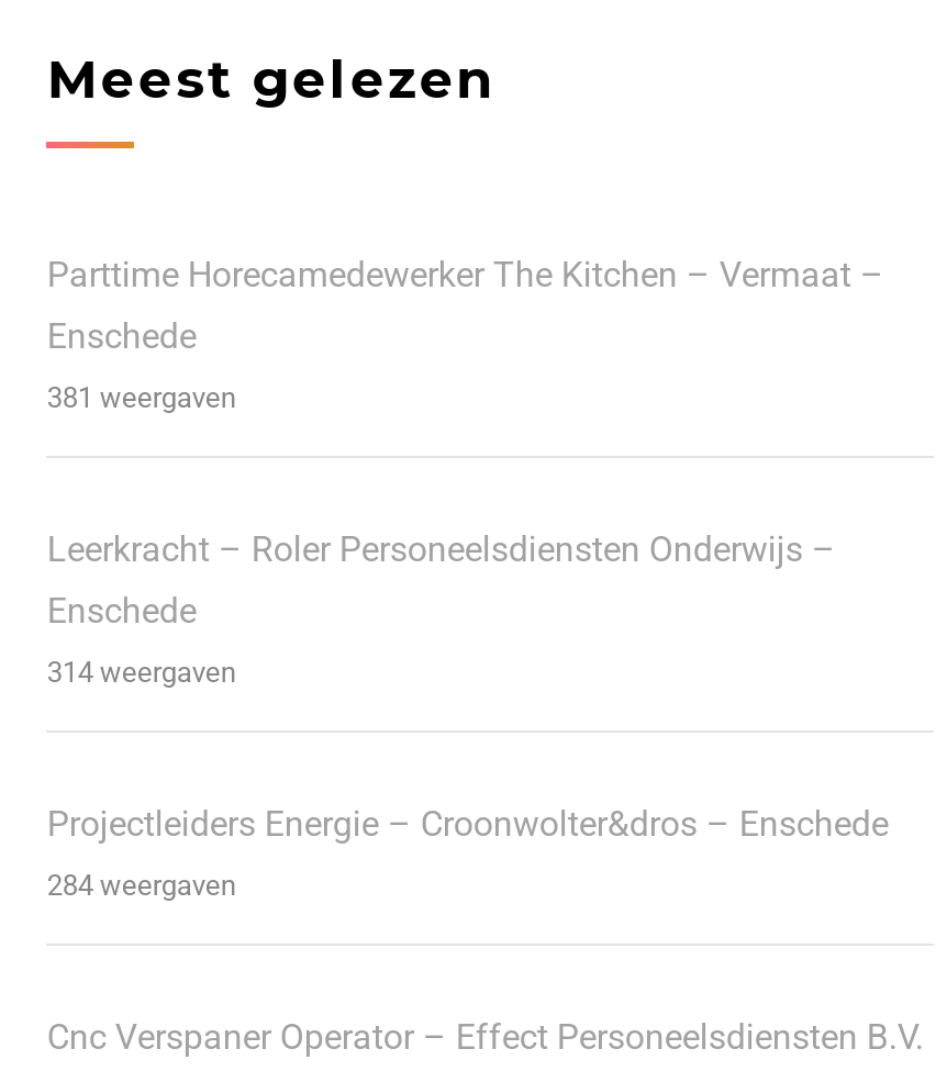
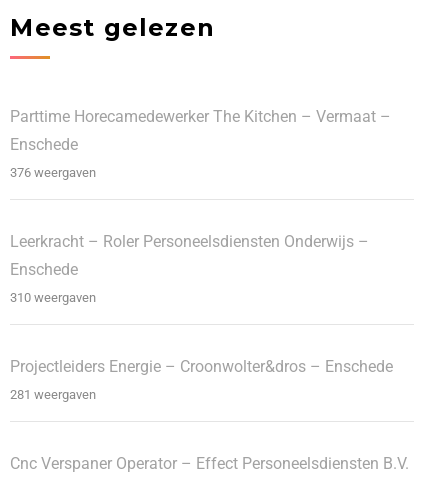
- 381 weergaven
+ 376 weergaven

- 314 weergaven
+ 310 weergaven

- 284 weergaven
+ 281 weergaven
